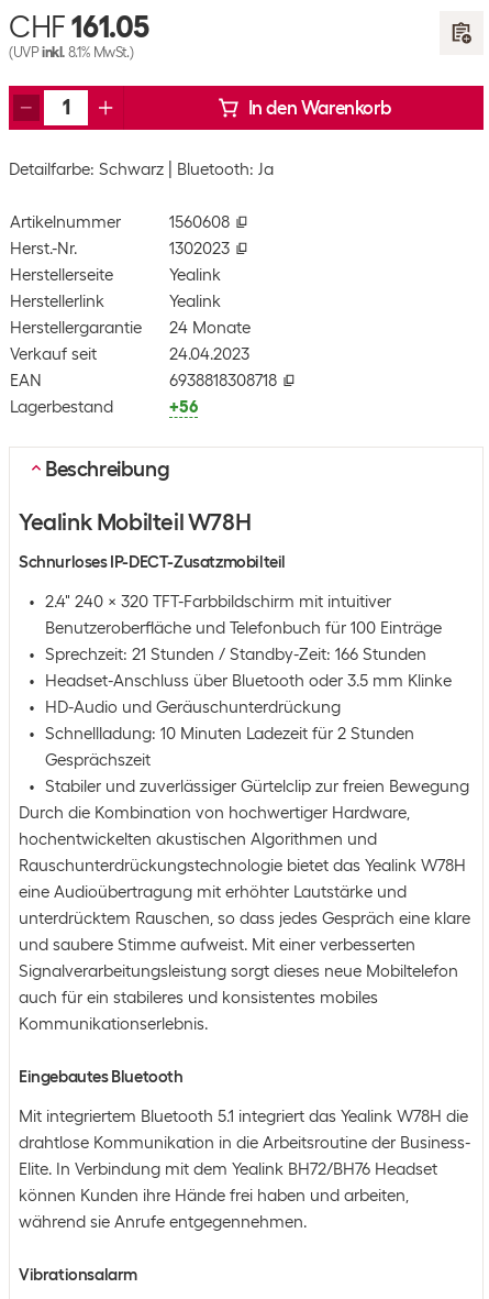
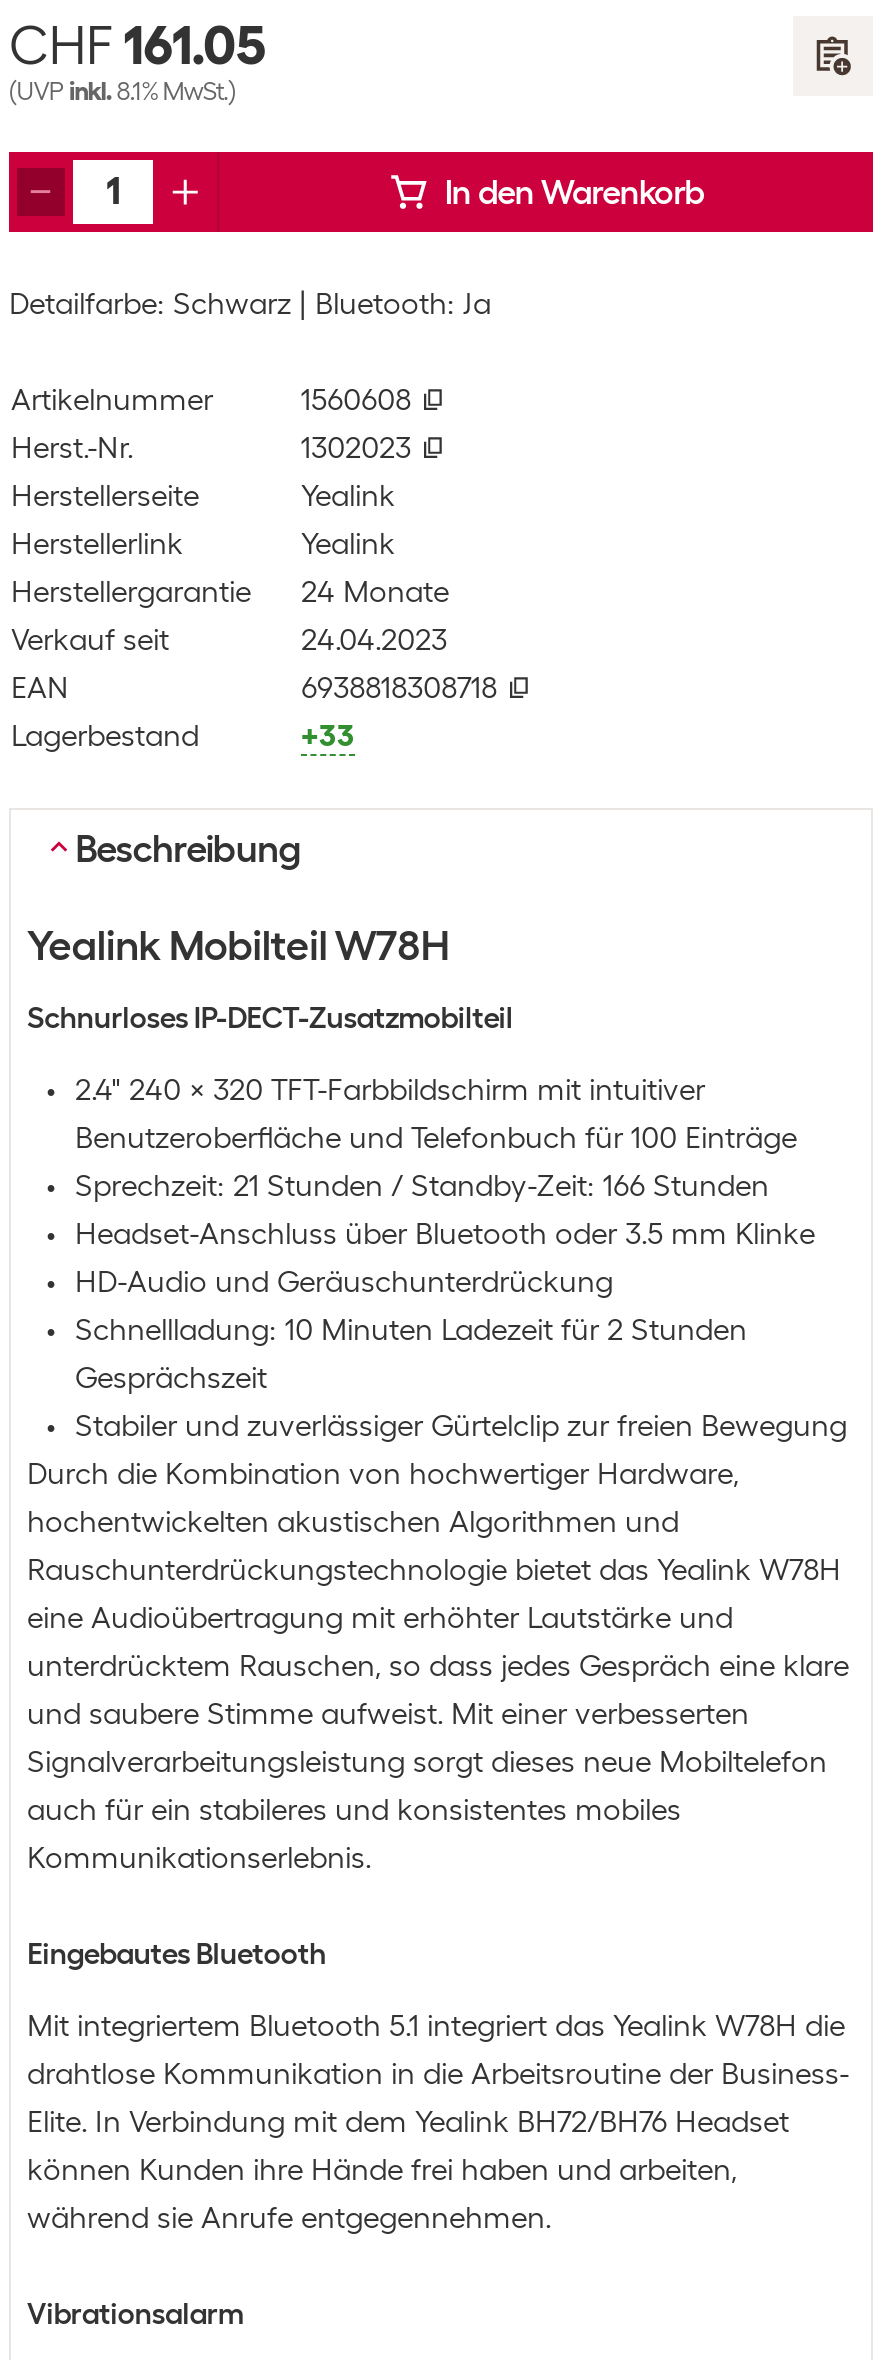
- +56
+ +33
